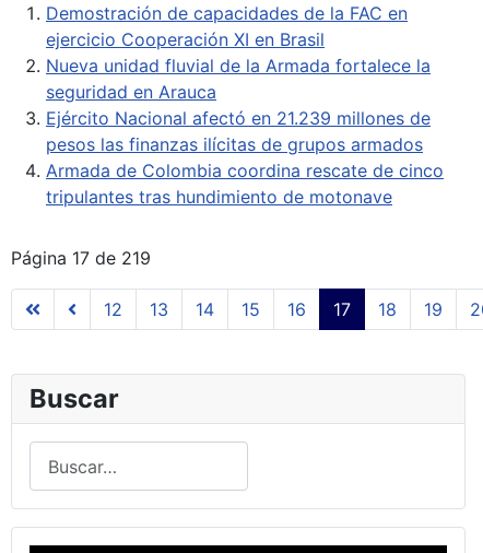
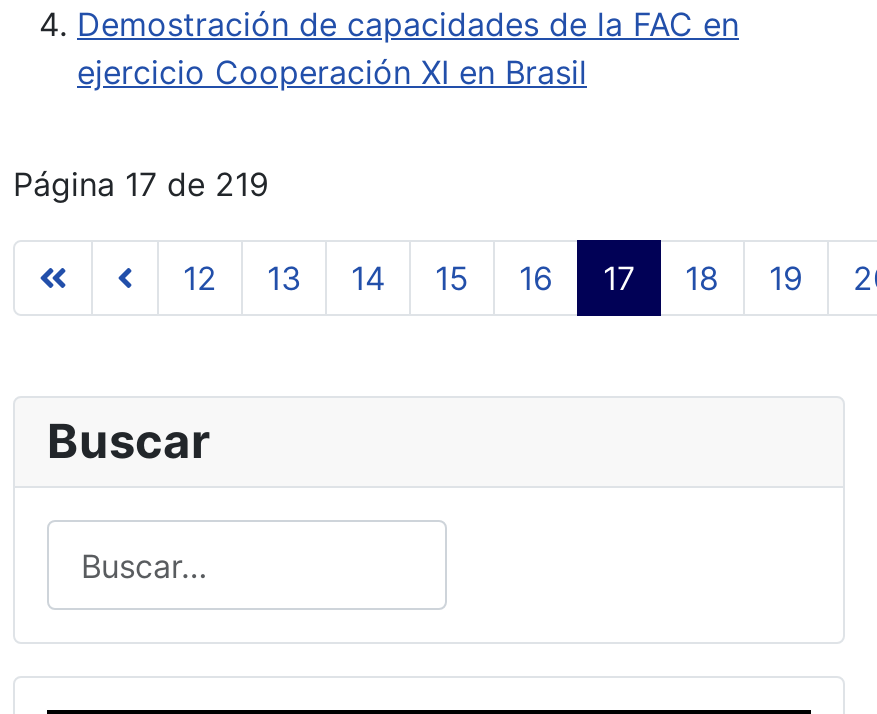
- Nueva unidad fluvial de la Armada fortalece la
- seguridad en Arauca
- Ejército Nacional afectó en 21.239 millones de
- pesos las finanzas ilícitas de grupos armados
- Armada de Colombia coordina rescate de cinco
- tripulantes tras hundimiento de motonave
